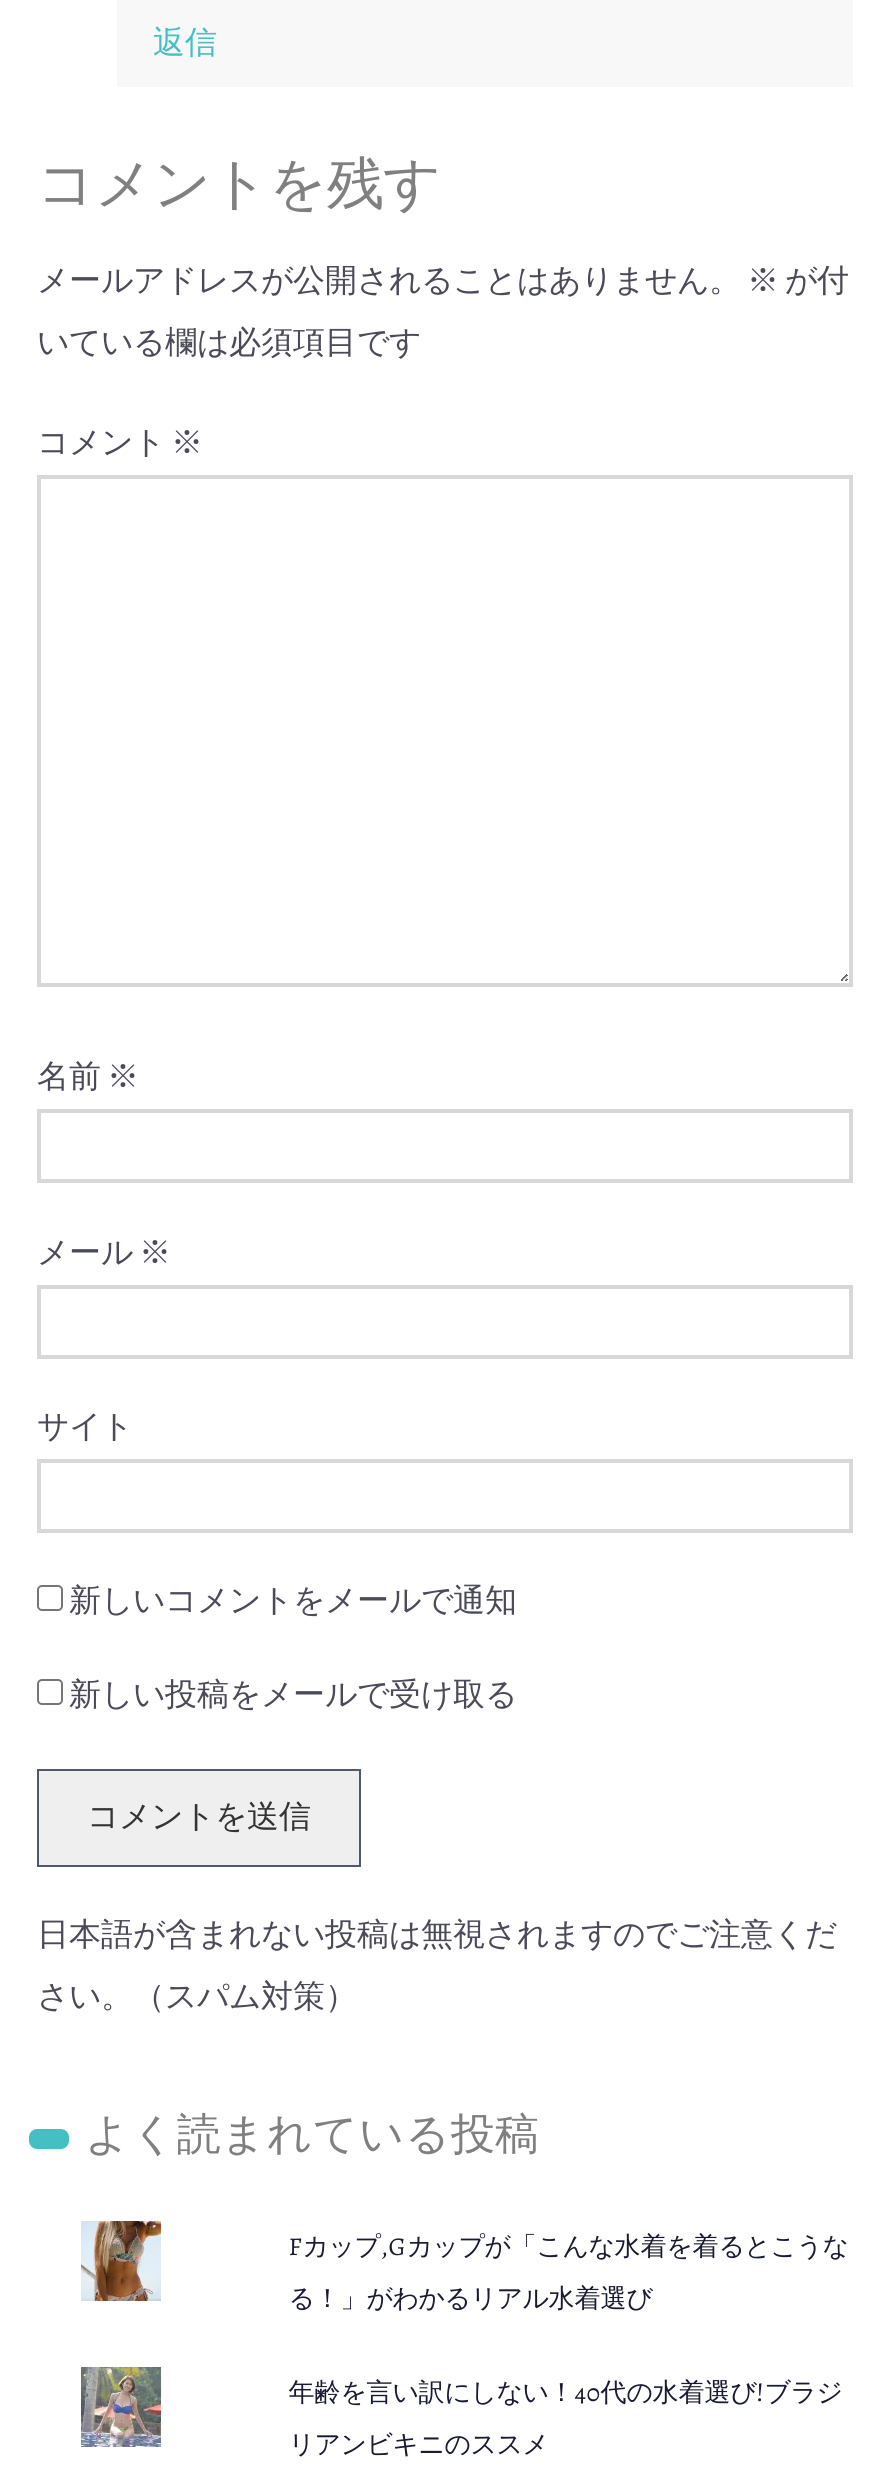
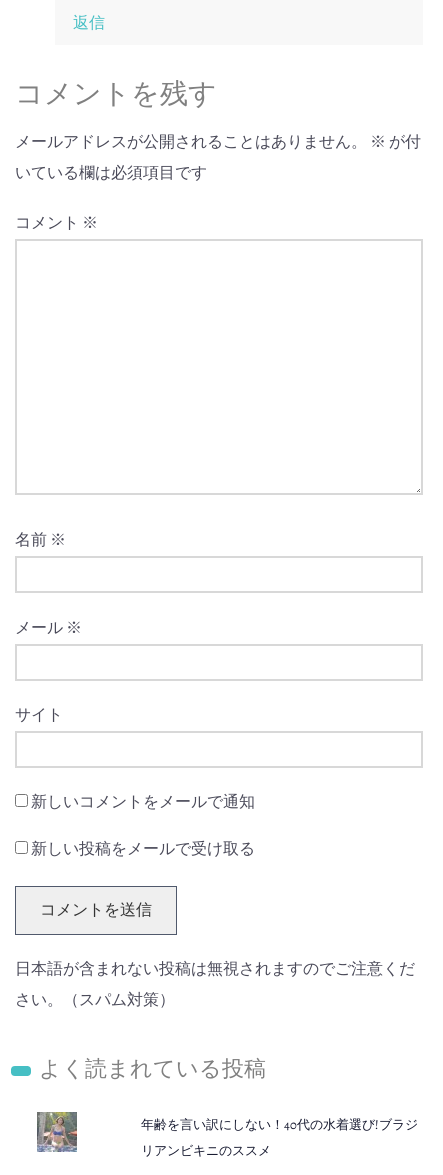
- [image]

- Fカップ,Gカップが「こんな水着を着るとこうな
- る！」がわかるリアル水着選び
